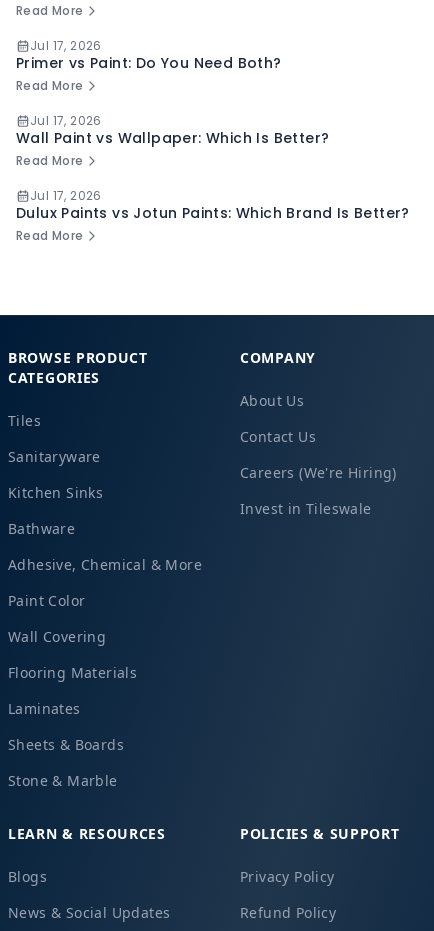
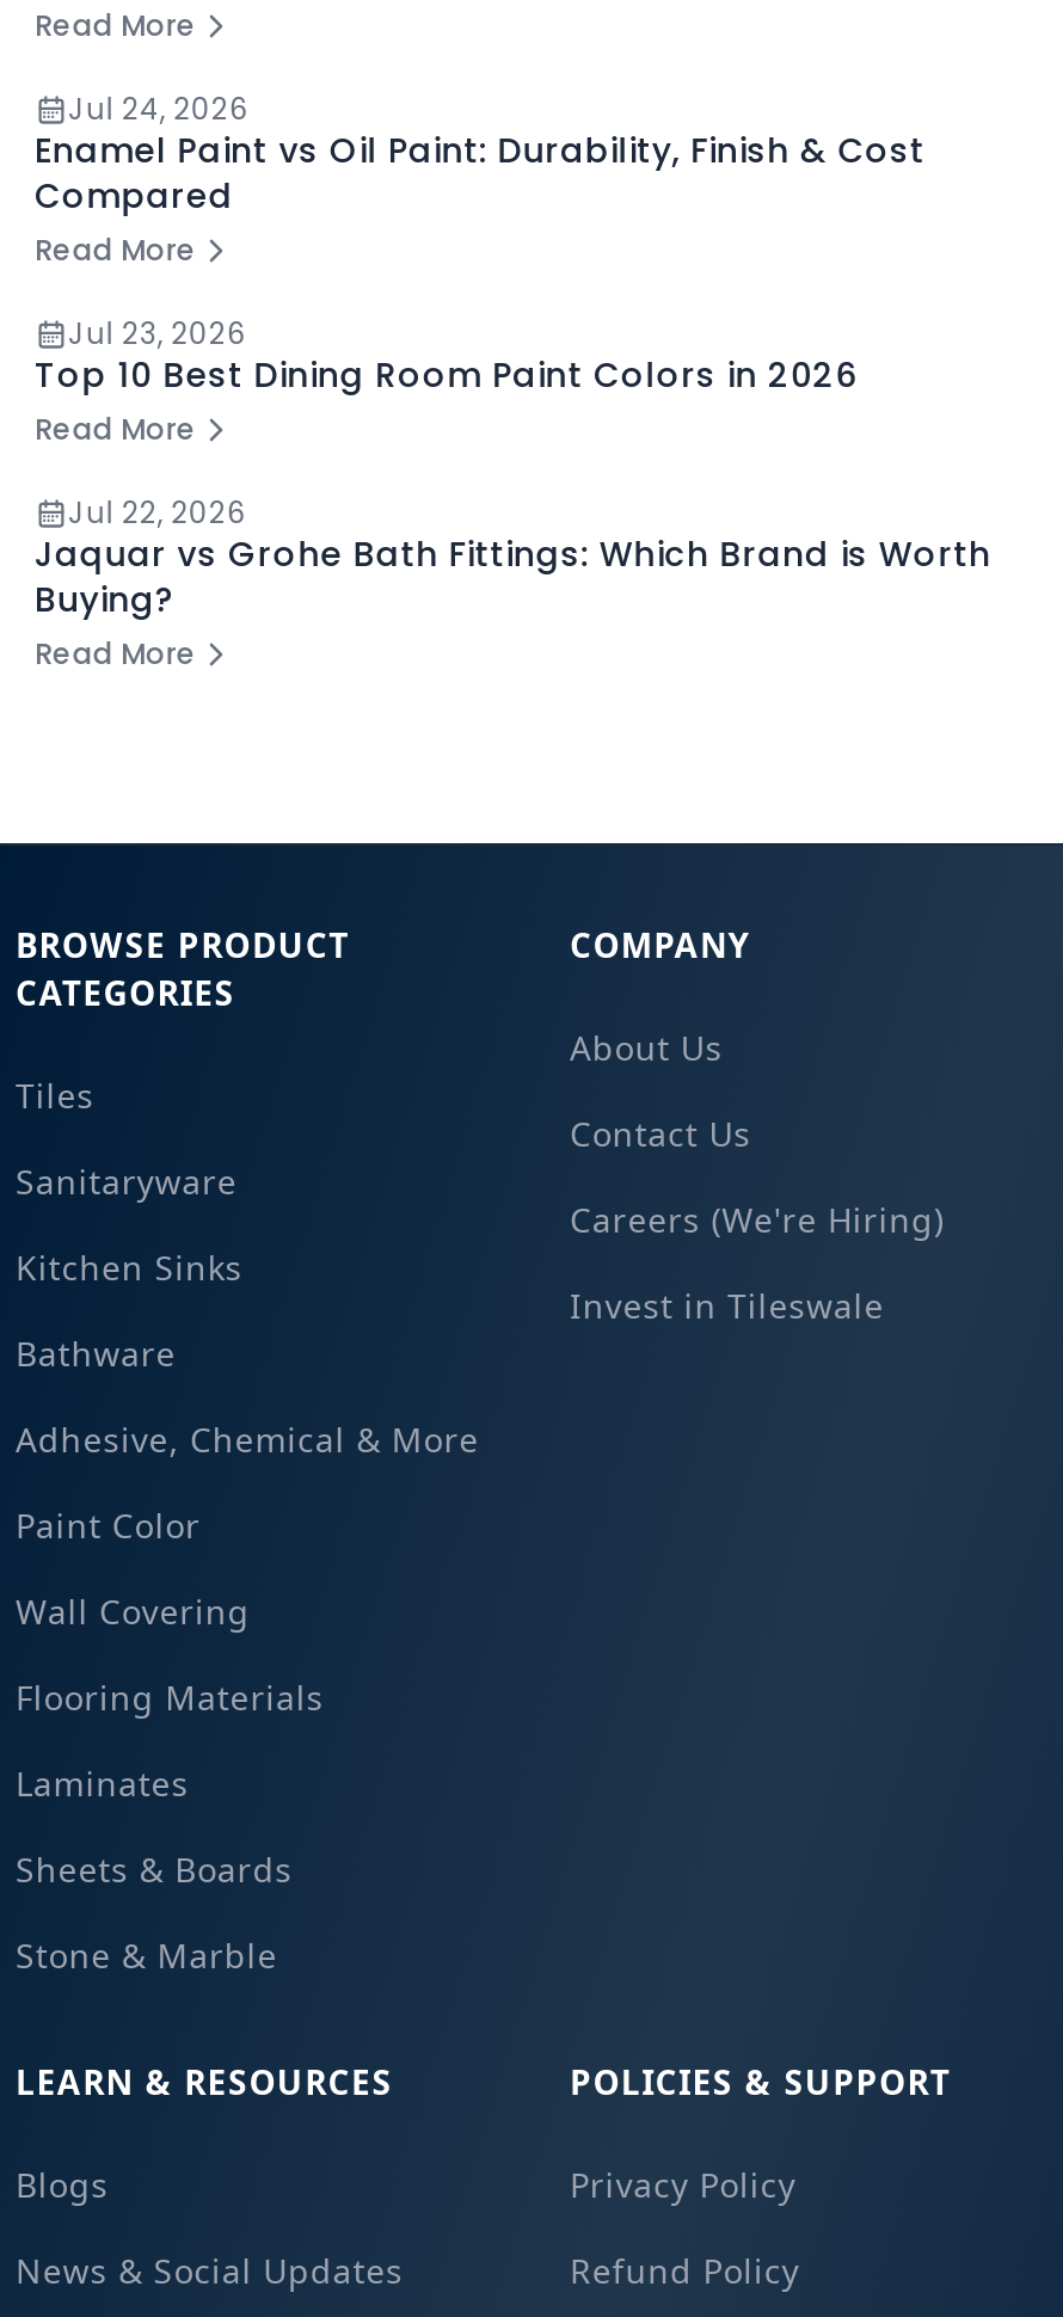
- Jul 17, 2026
- Primer vs Paint: Do You Need Both?
+ Jul 24, 2026
+ Enamel Paint vs Oil Paint: Durability, Finish & Cost
+ Compared

- Jul 17, 2026
- Wall Paint vs Wallpaper: Which Is Better?
+ Jul 23, 2026
+ Top 10 Best Dining Room Paint Colors in 2026

- Jul 17, 2026
- Dulux Paints vs Jotun Paints: Which Brand Is Better?
+ Jul 22, 2026
+ Jaquar vs Grohe Bath Fittings: Which Brand is Worth
+ Buying?
